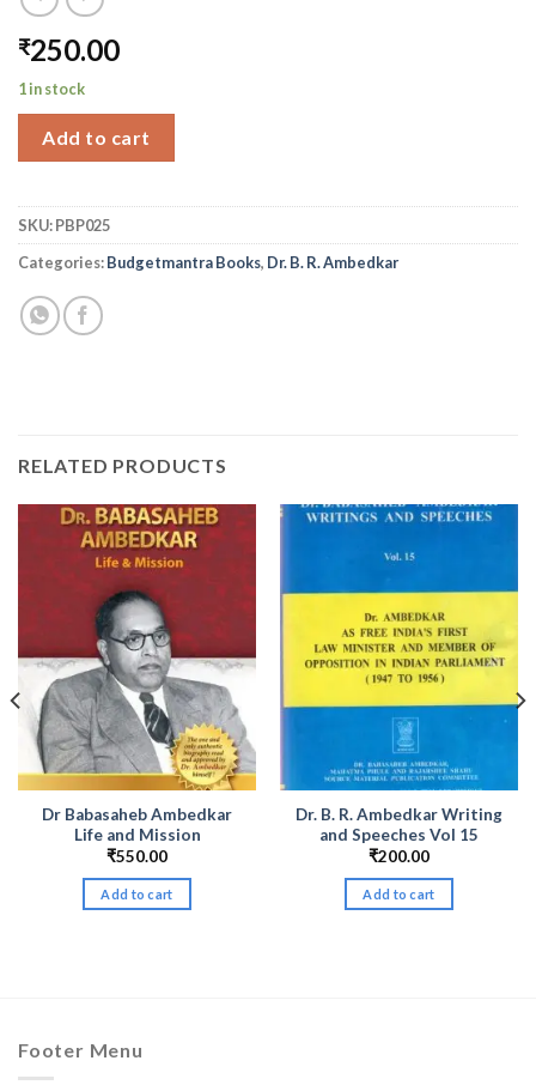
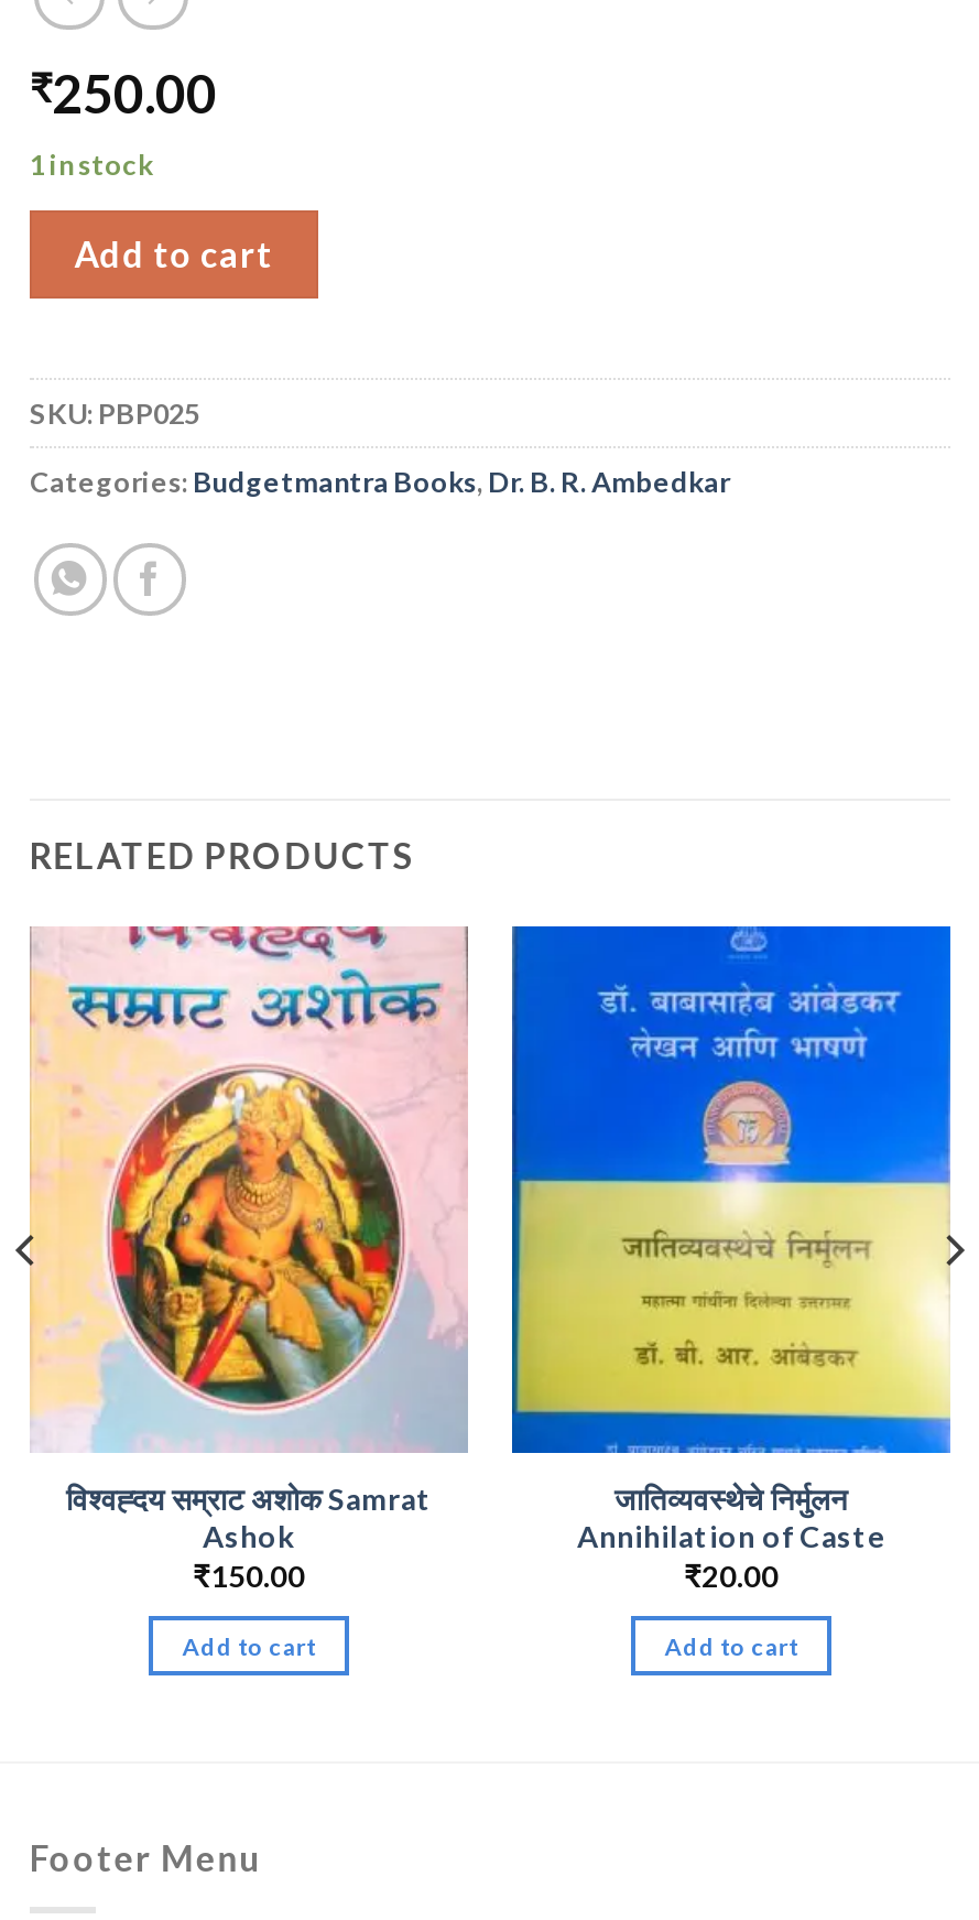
- [image]
- Dr Babasaheb Ambedkar
- Life and Mission
- ₹550.00
+ [image]
+ विश्वह्दय सम्राट अशोक Samrat
+ Ashok
+ ₹150.00

- [image]
- Dr. B. R. Ambedkar Writing
- and Speeches Vol 15
- ₹200.00
+ [image]
+ जातिव्यवस्थेचे निर्मुलन
+ Annihilation of Caste
+ ₹20.00
